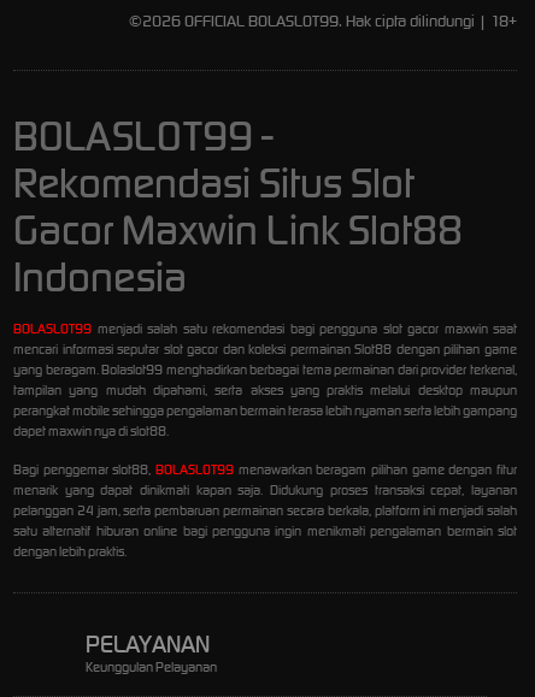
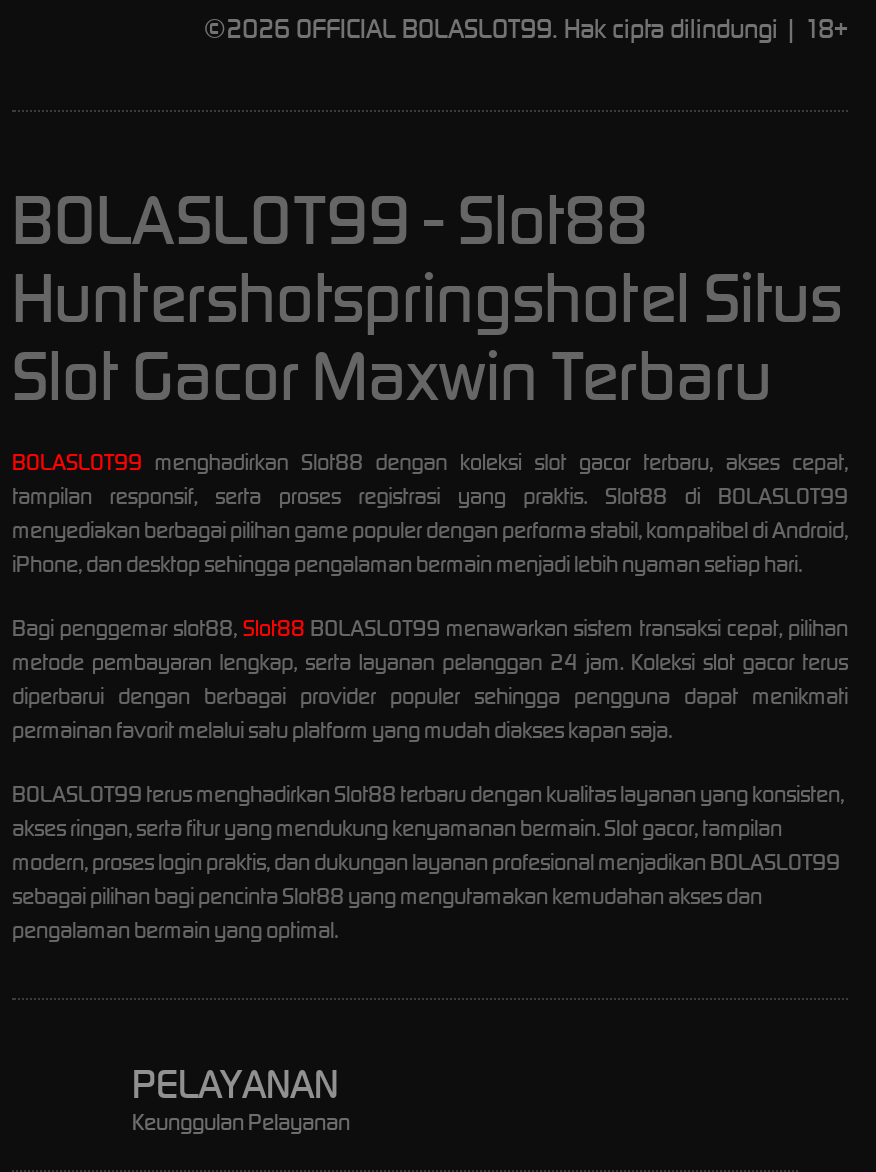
- BOLASLOT99 -
- Rekomendasi Situs Slot
- Gacor Maxwin Link Slot88
- Indonesia
- BOLASLOT99 menjadi salah satu rekomendasi bagi pengguna slot gacor maxwin saat
- mencari informasi seputar slot gacor dan koleksi permainan Slot88 dengan pilihan game
- yang beragam. Bolaslot99 menghadirkan berbagai tema permainan dari provider terkenal,
- tampilan yang mudah dipahami, serta akses yang praktis melalui desktop maupun
- perangkat mobile sehingga pengalaman bermain terasa lebih nyaman serta lebih gampang
- dapet maxwin nya di slot88.
- Bagi penggemar slot88, BOLASLOT99 menawarkan beragam pilihan game dengan fitur
- menarik yang dapat dinikmati kapan saja. Didukung proses transaksi cepat, layanan
- pelanggan 24 jam, serta pembaruan permainan secara berkala, platform ini menjadi salah
- satu alternatif hiburan online bagi pengguna ingin menikmati pengalaman bermain slot
- dengan lebih praktis.
+ BOLASLOT99 - Slot88
+ Huntershotspringshotel Situs
+ Slot Gacor Maxwin Terbaru
+ BOLASLOT99 menghadirkan Slot88 dengan koleksi slot gacor terbaru, akses cepat,
+ tampilan responsif, serta proses registrasi yang praktis. Slot88 di BOLASLOT99
+ menyediakan berbagai pilihan game populer dengan performa stabil, kompatibel di Android,
+ iPhone, dan desktop sehingga pengalaman bermain menjadi lebih nyaman setiap hari.
+ Bagi penggemar slot88, Slot88 BOLASLOT99 menawarkan sistem transaksi cepat, pilihan
+ metode pembayaran lengkap, serta layanan pelanggan 24 jam. Koleksi slot gacor terus
+ diperbarui dengan berbagai provider populer sehingga pengguna dapat menikmati
+ permainan favorit melalui satu platform yang mudah diakses kapan saja.
+ BOLASLOT99 terus menghadirkan Slot88 terbaru dengan kualitas layanan yang konsisten,
+ akses ringan, serta fitur yang mendukung kenyamanan bermain. Slot gacor, tampilan
+ modern, proses login praktis, dan dukungan layanan profesional menjadikan BOLASLOT99
+ sebagai pilihan bagi pencinta Slot88 yang mengutamakan kemudahan akses dan
+ pengalaman bermain yang optimal.
